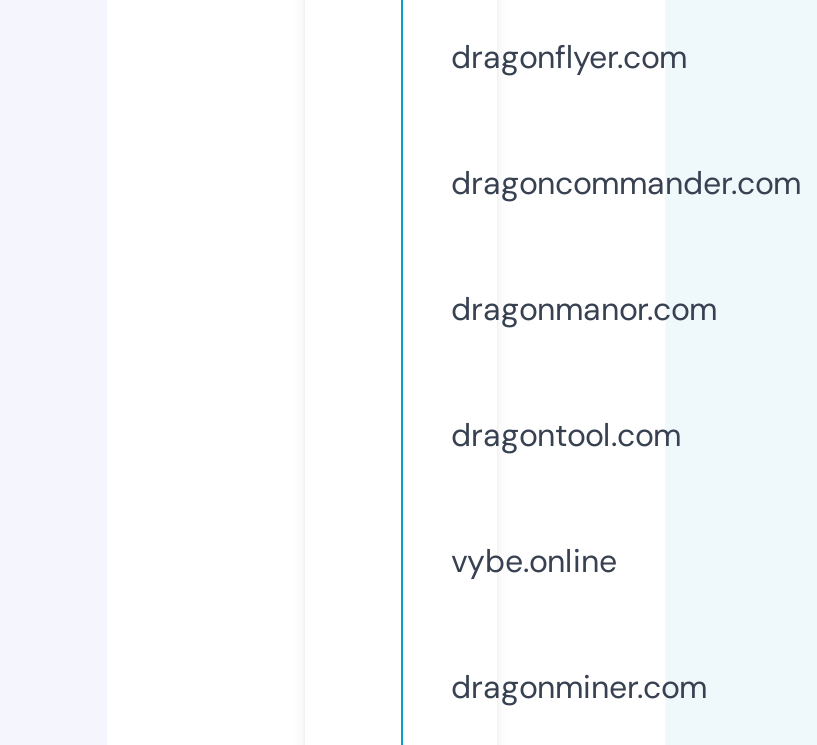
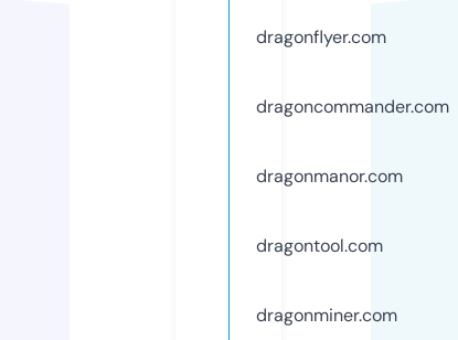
- vybe.online
